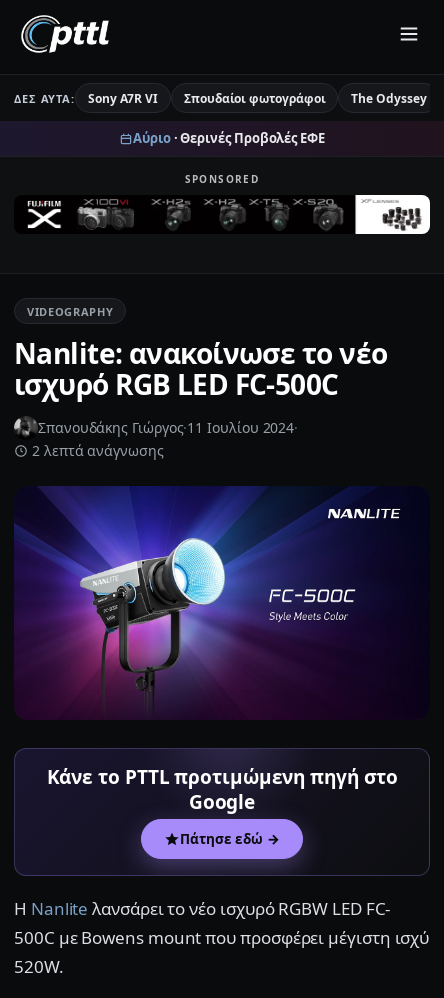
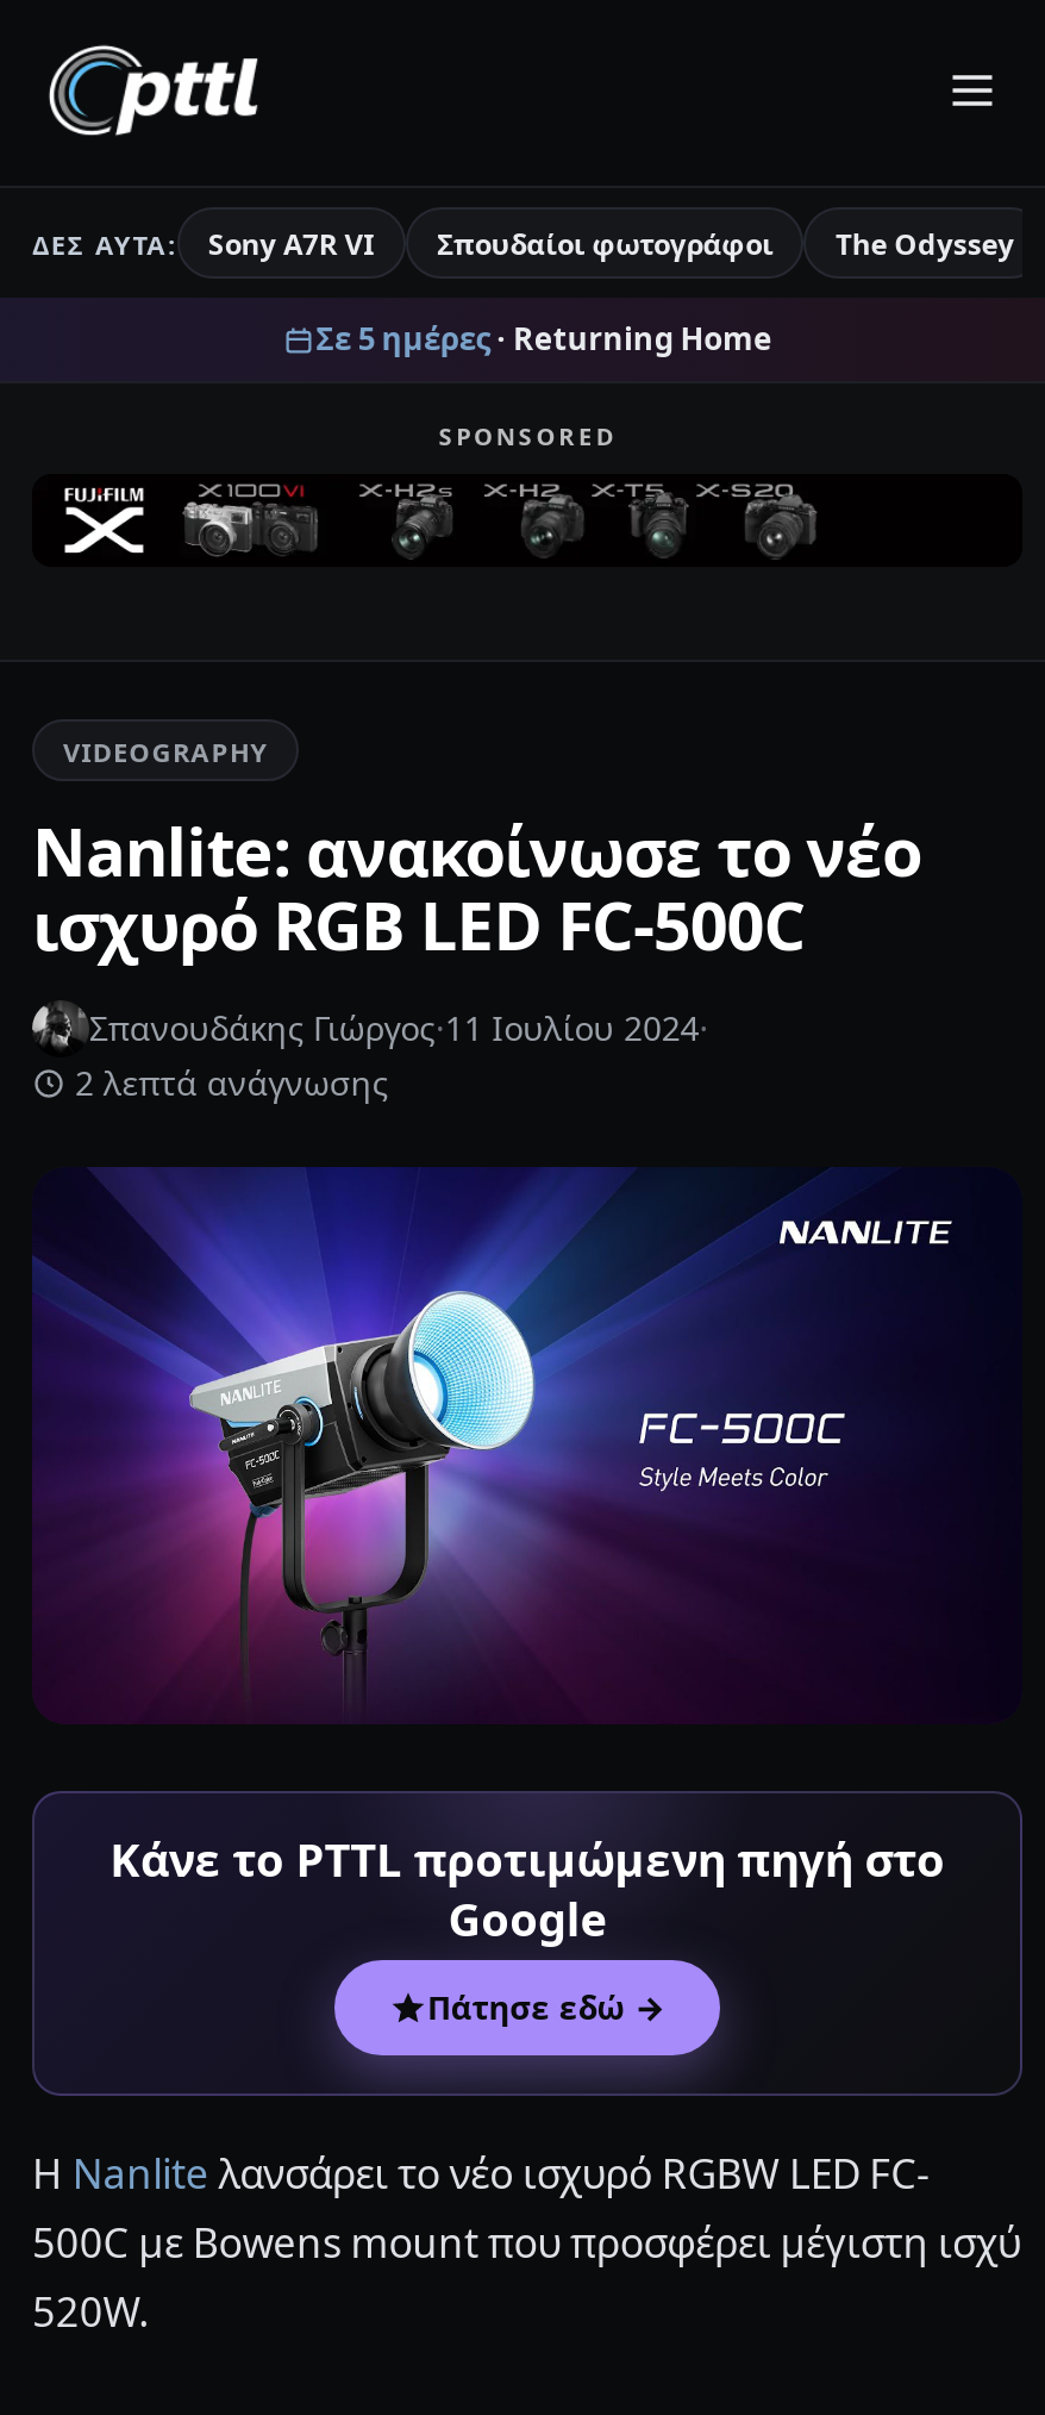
- Αύριο · Θερινές Προβολές ΕΦΕ
+ Σε 5 ημέρες · Returning Home

- [image]
